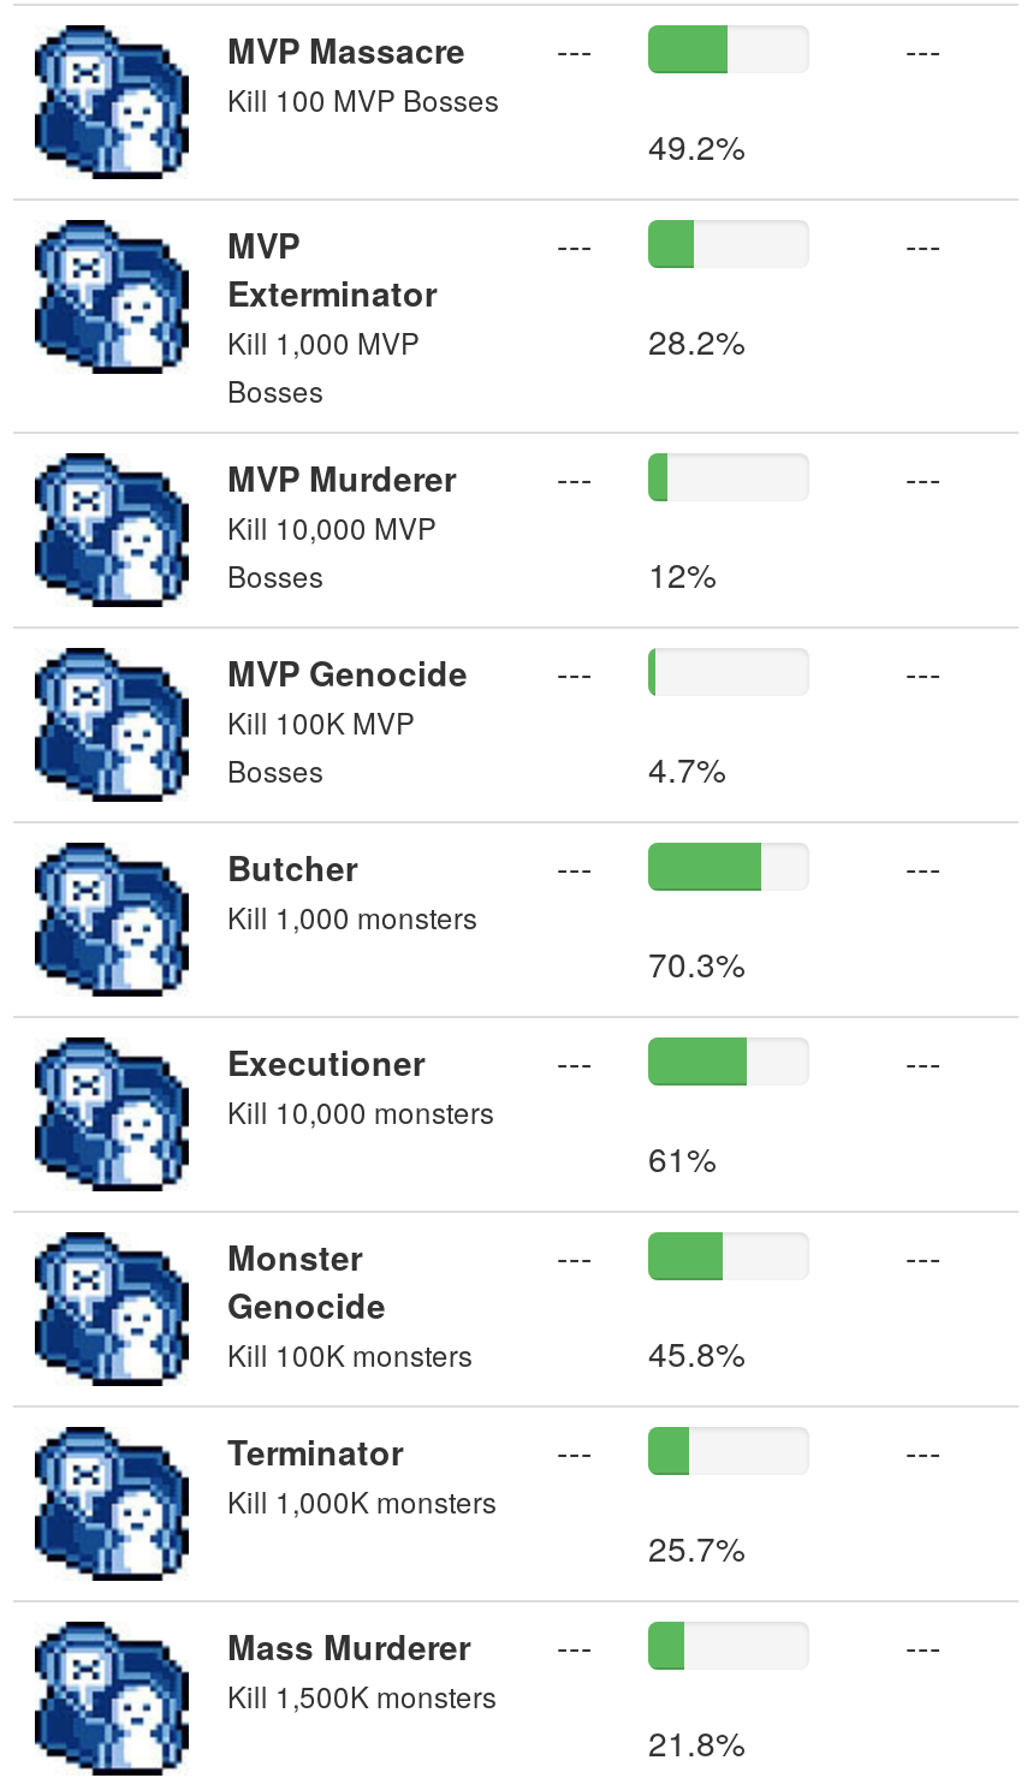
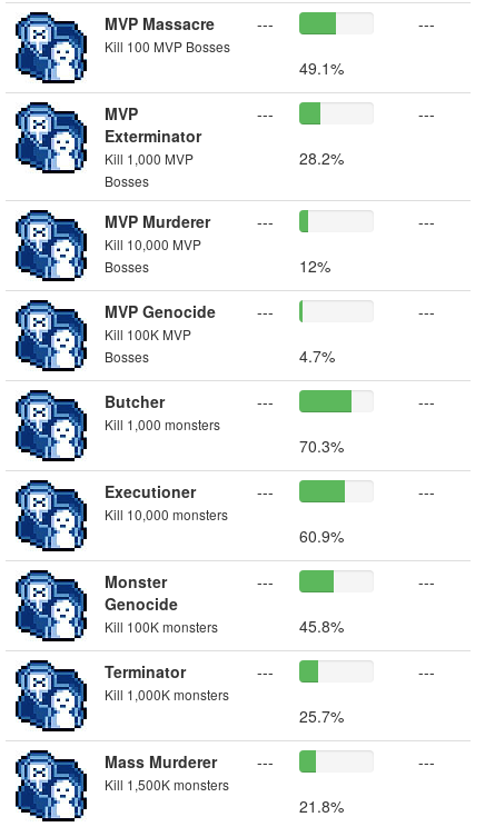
- 49.2%
+ 49.1%

- 61%
+ 60.9%
